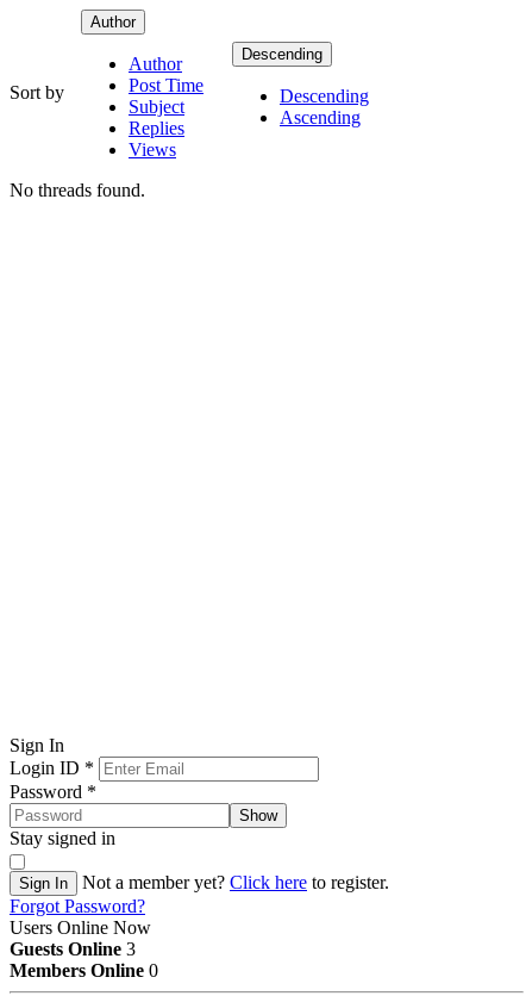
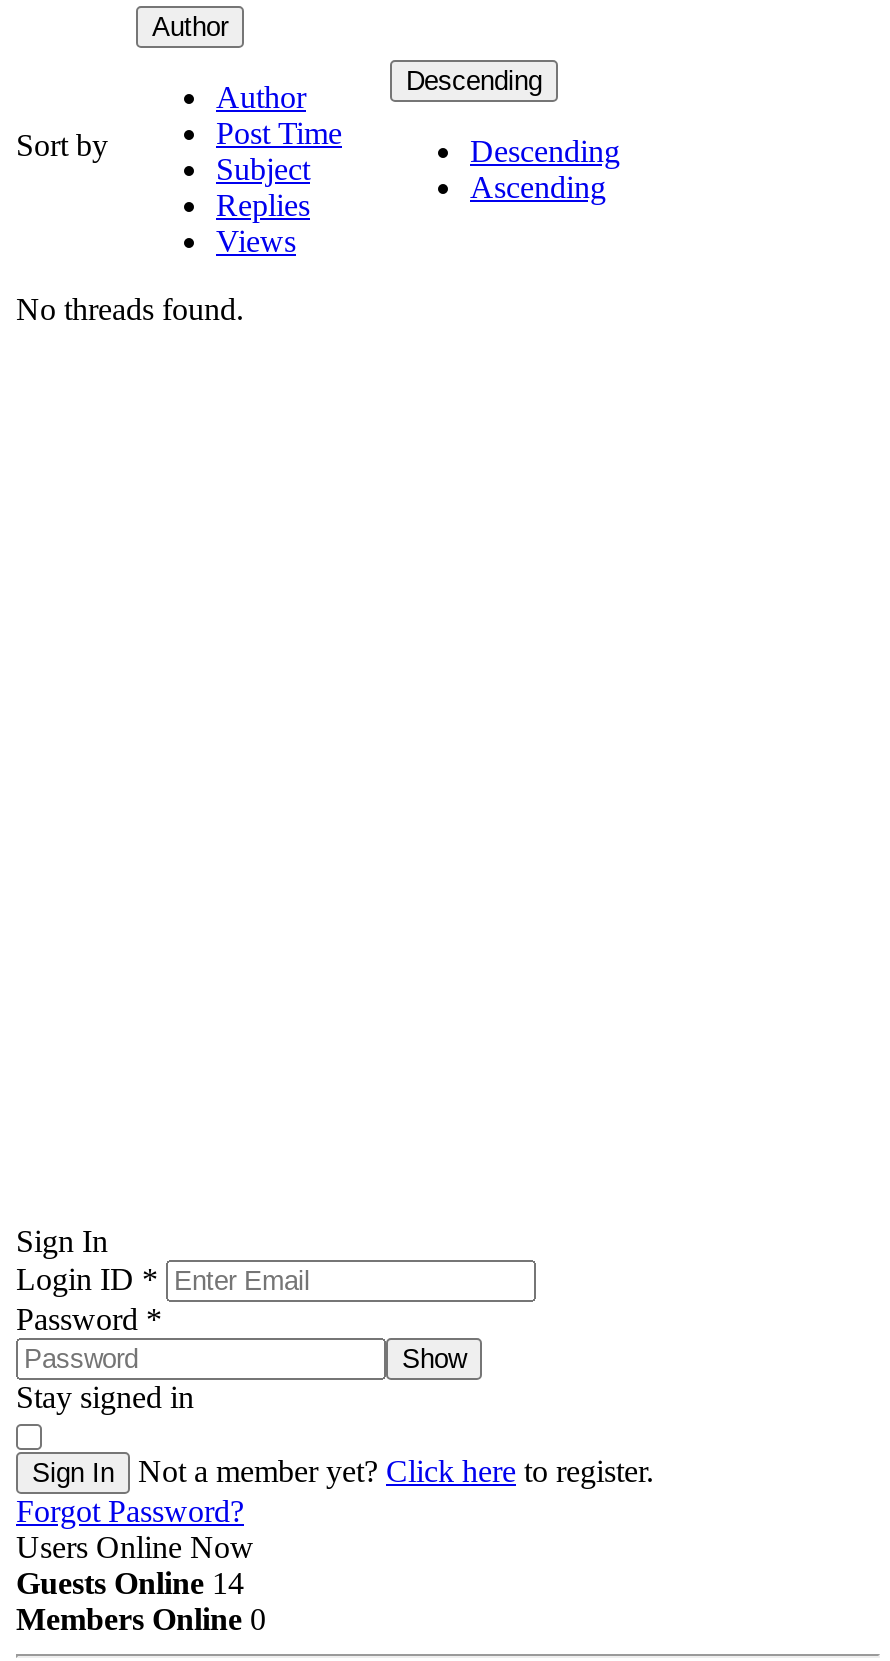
- Guests Online 3
+ Guests Online 14
